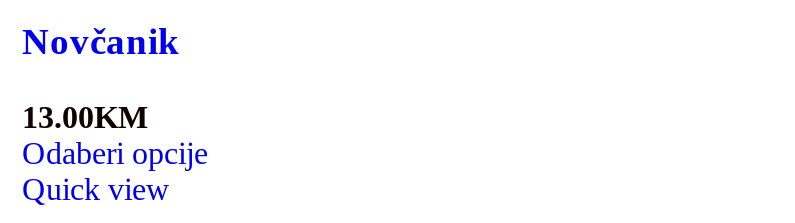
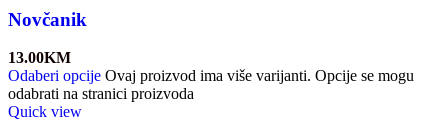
- Odaberi opcije
+ Odaberi opcije Ovaj proizvod ima više varijanti. Opcije se mogu
+ odabrati na stranici proizvoda
